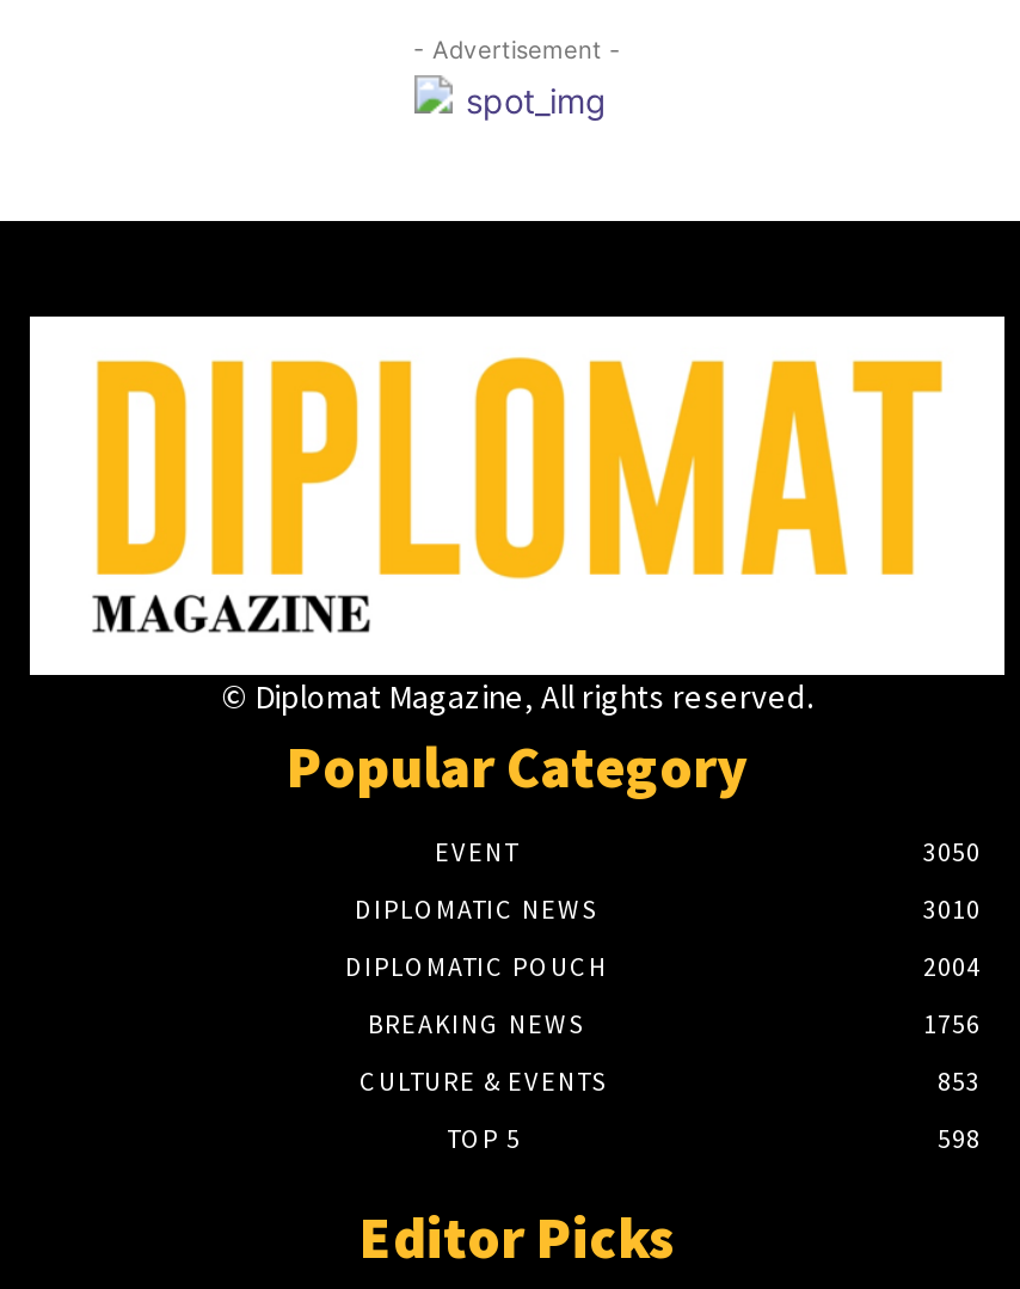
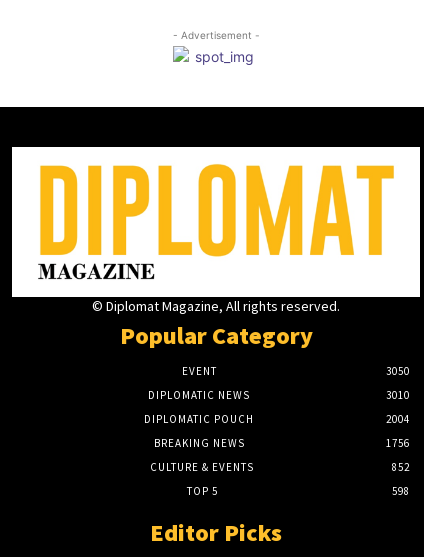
- 853
+ 852
